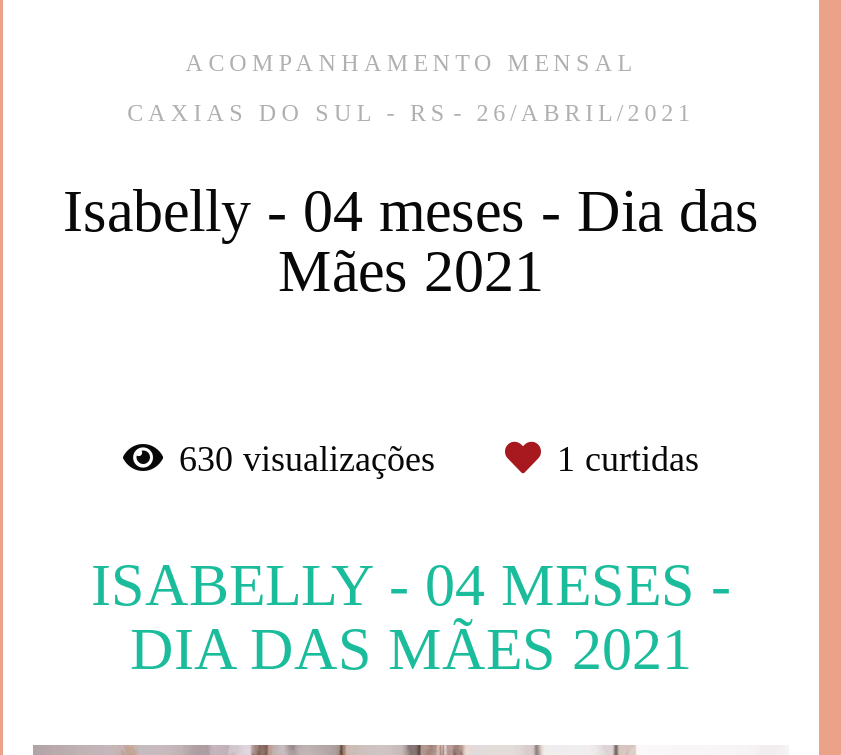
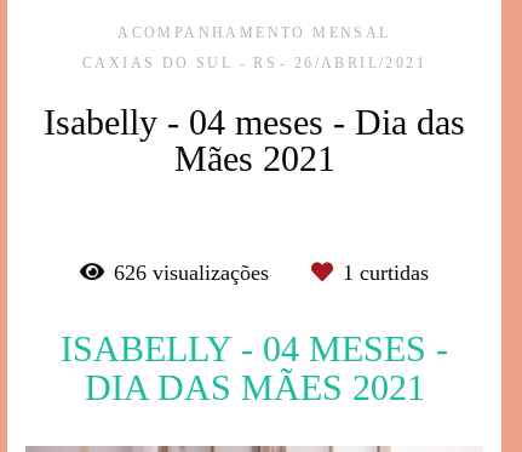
- 630 visualizações
+ 626 visualizações
